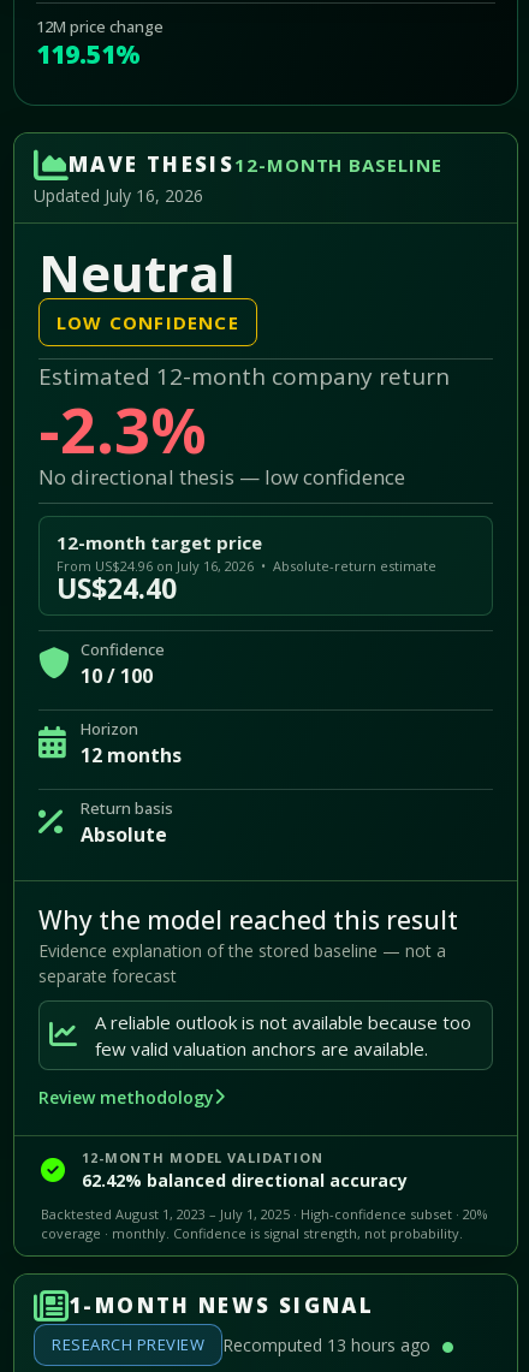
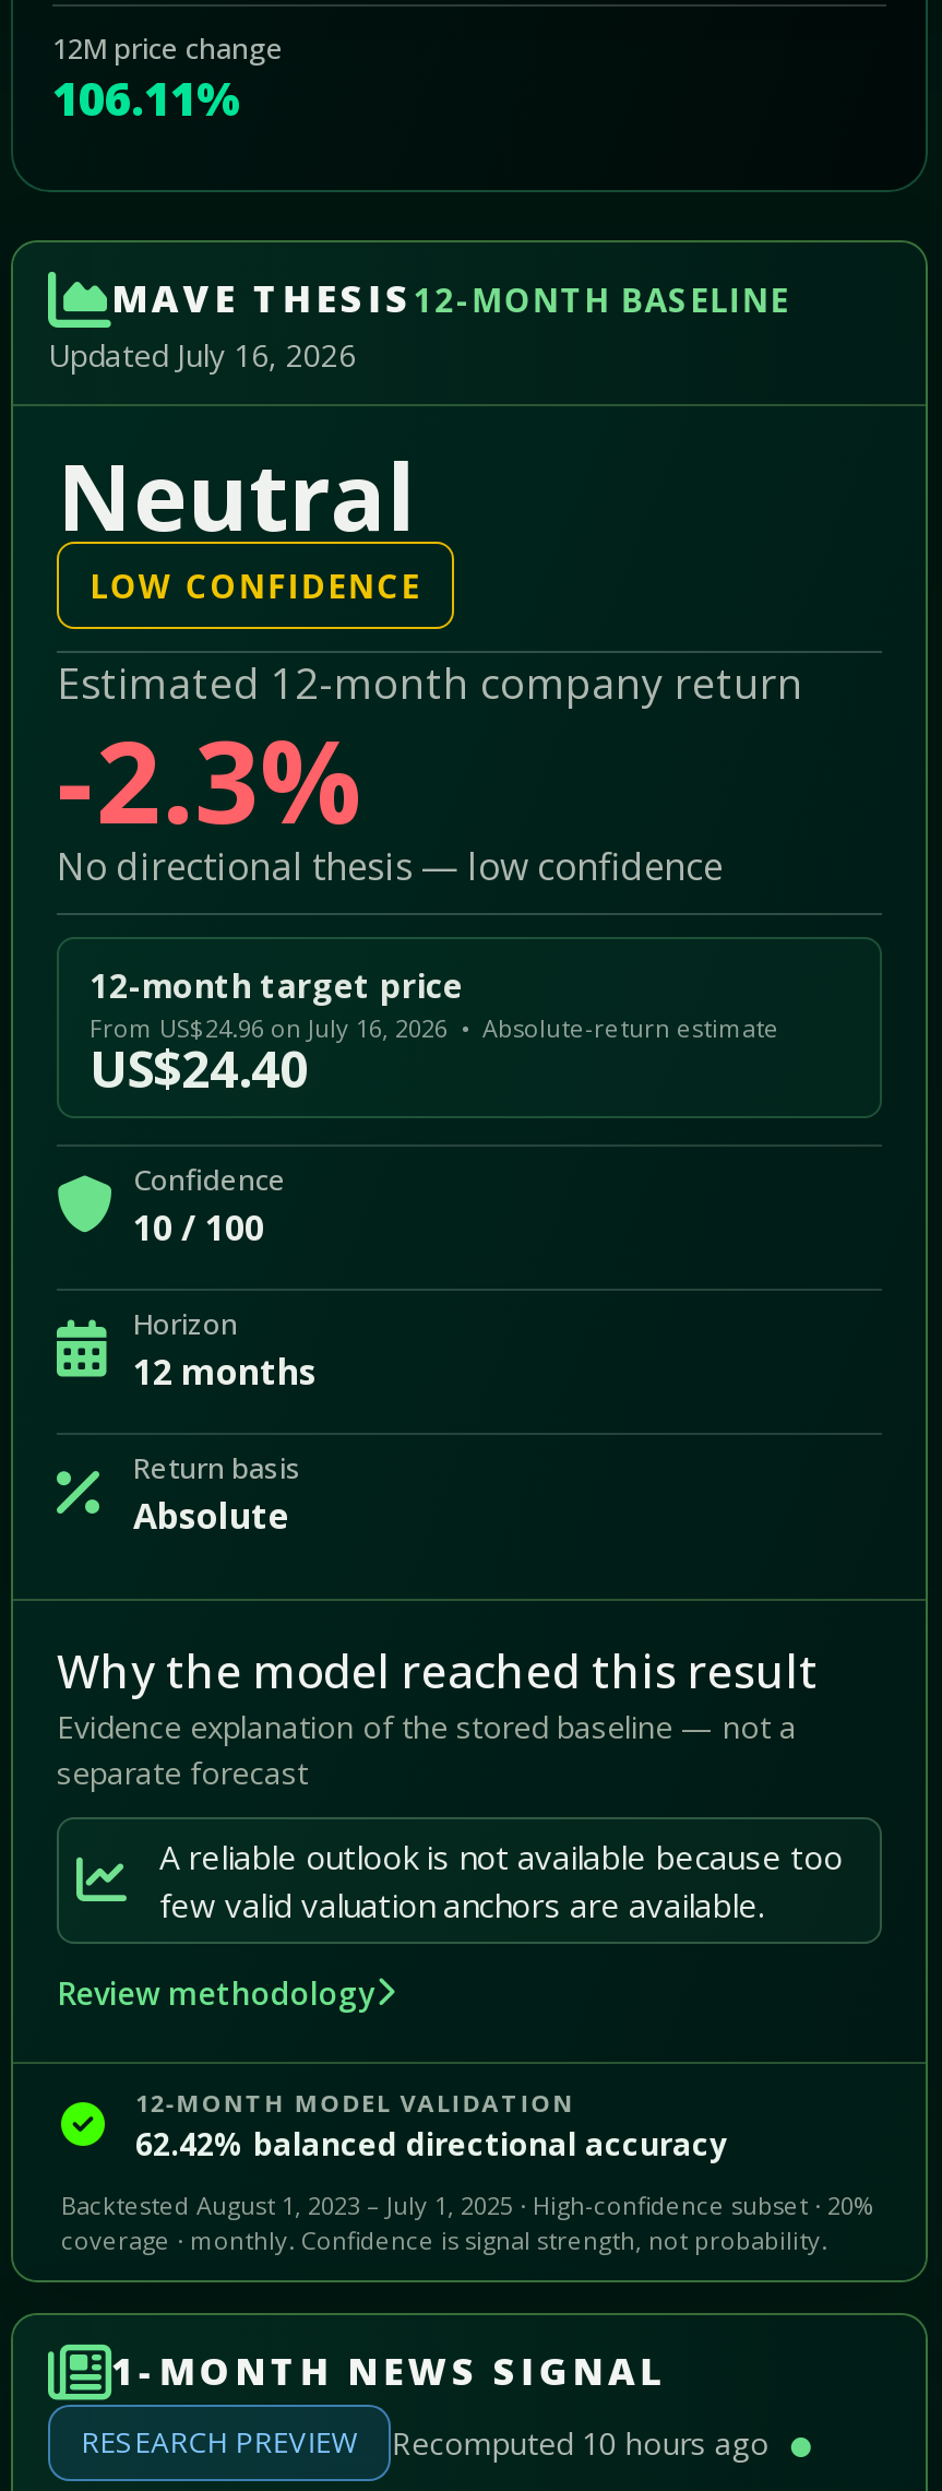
- 119.51%
+ 106.11%

- Recomputed 13 hours ago
+ Recomputed 10 hours ago
